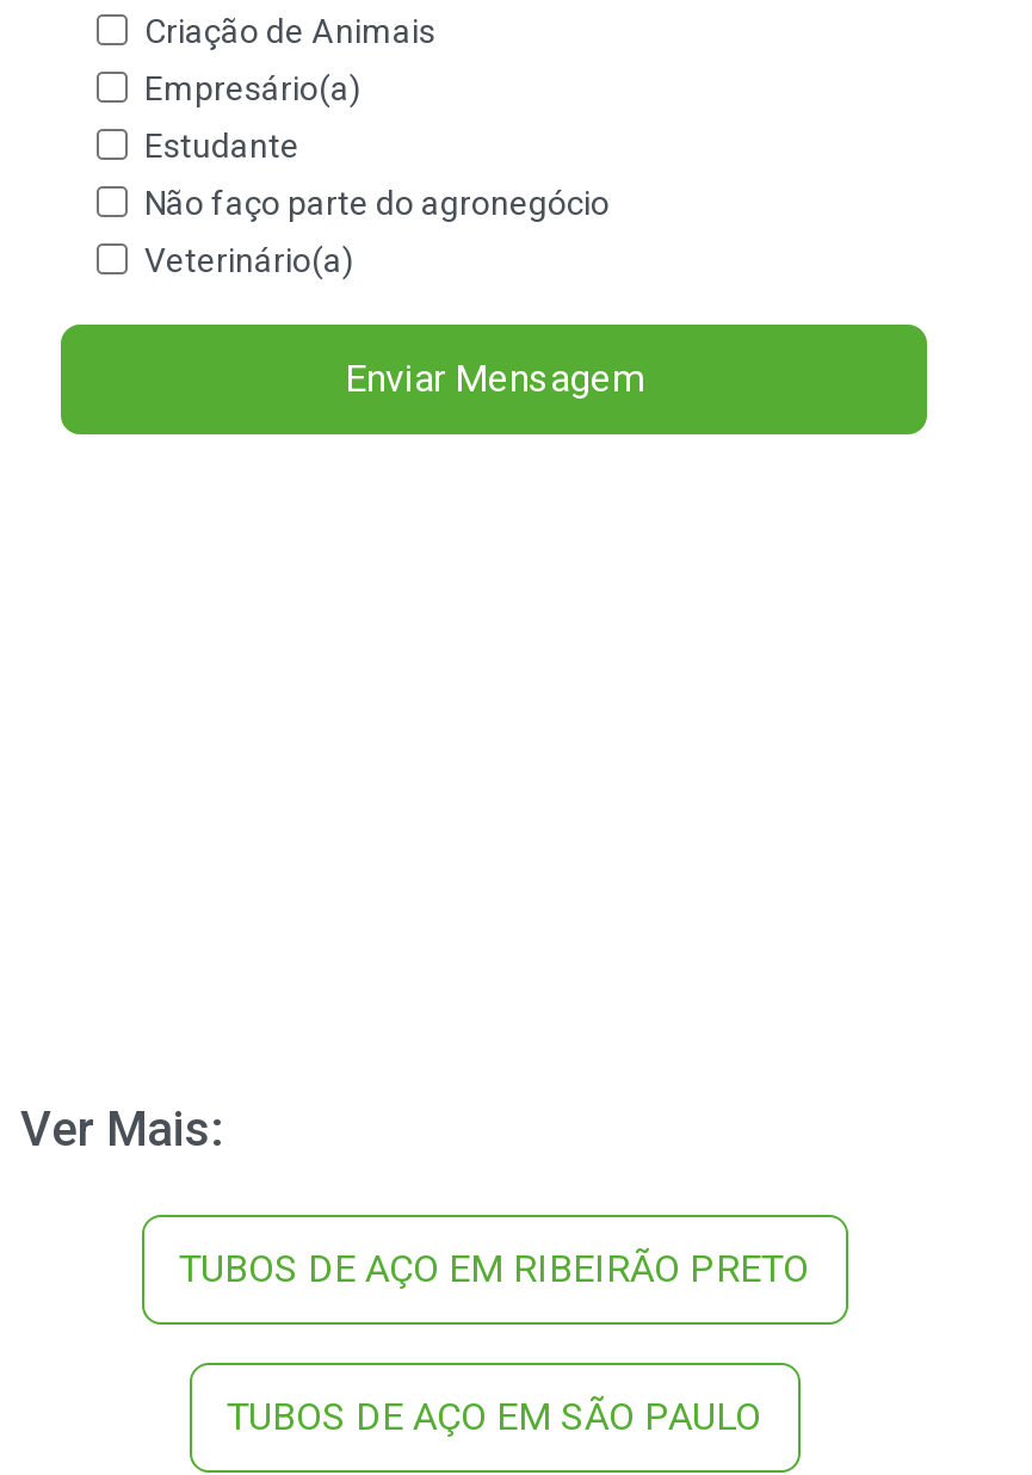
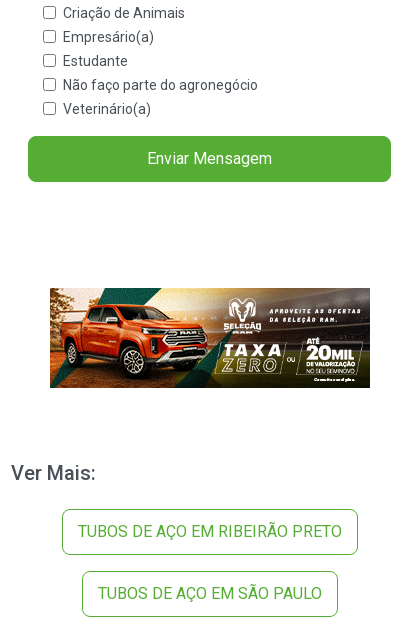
+ [image]
